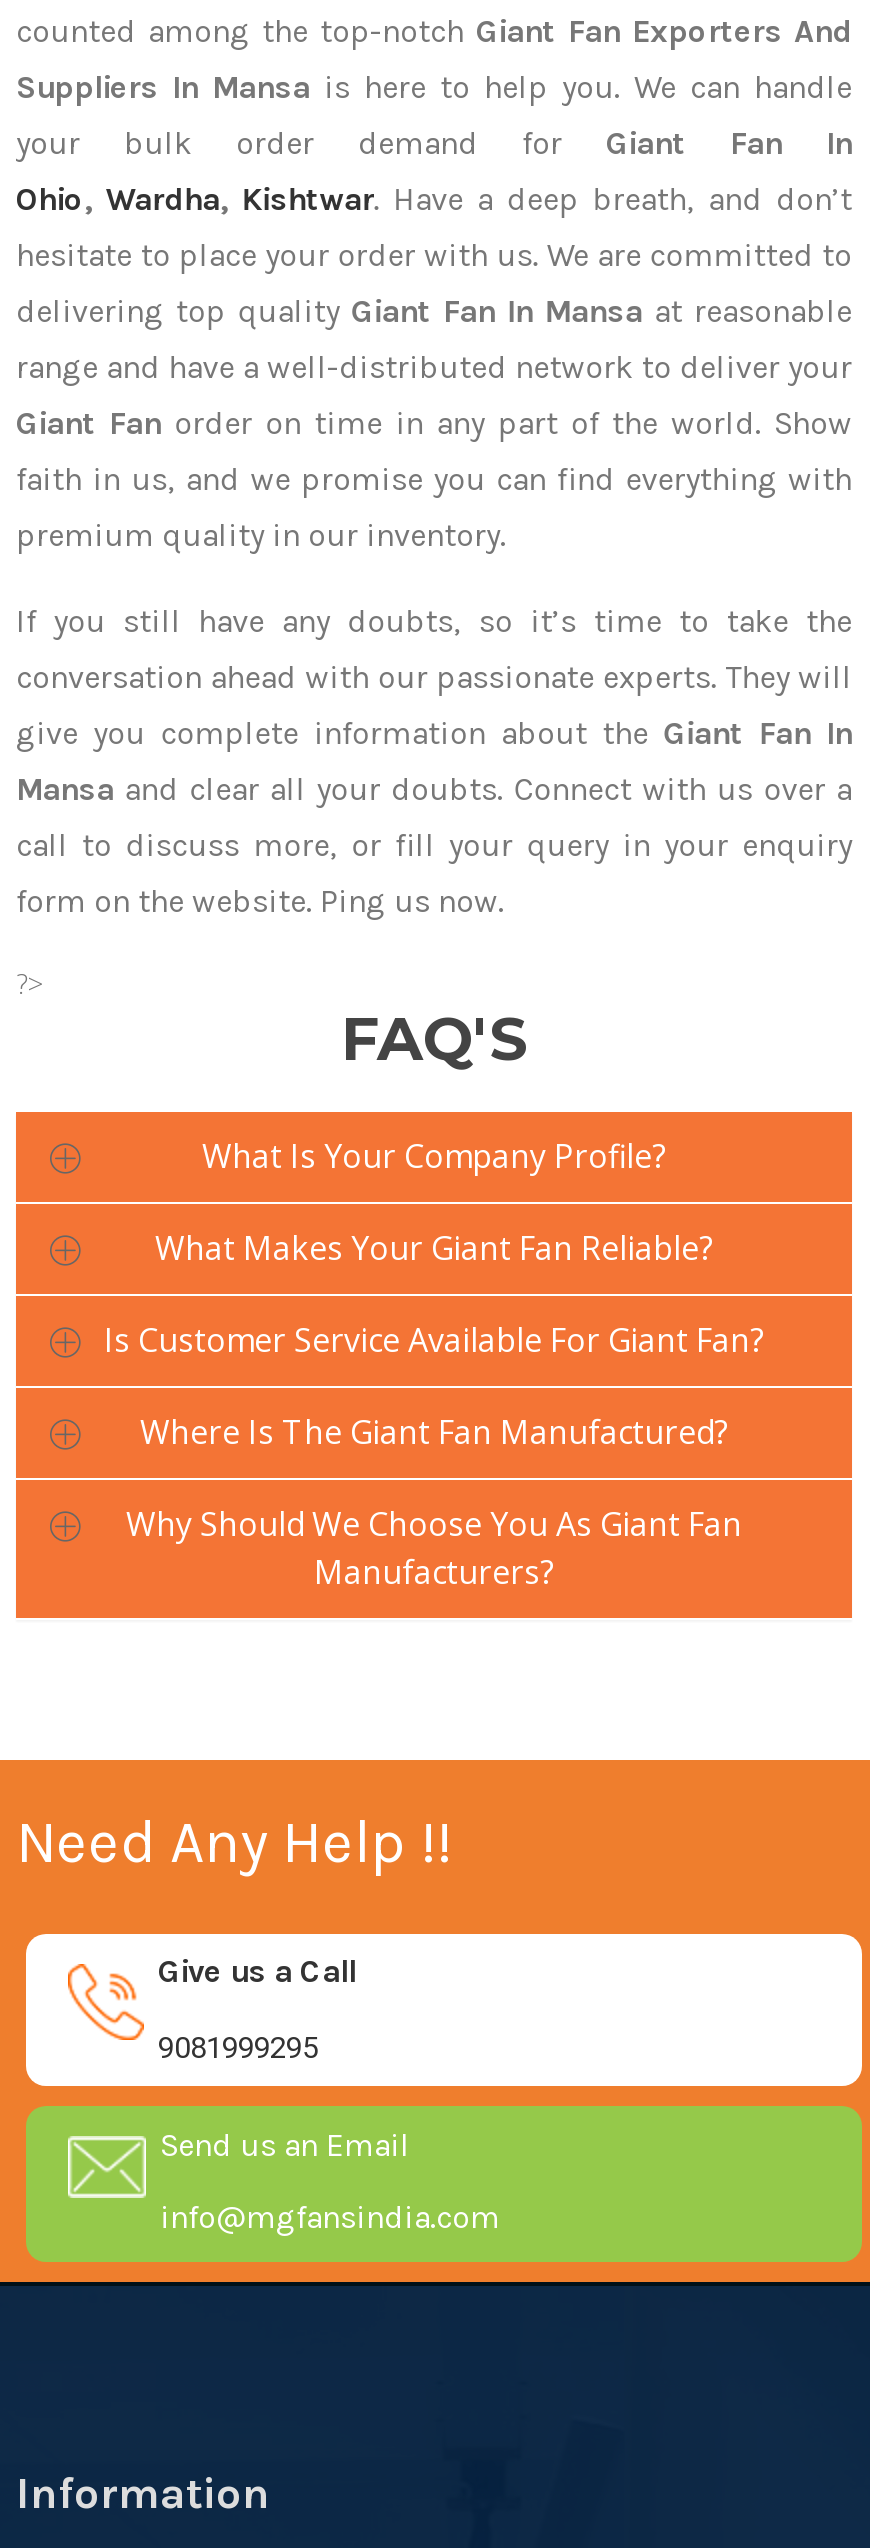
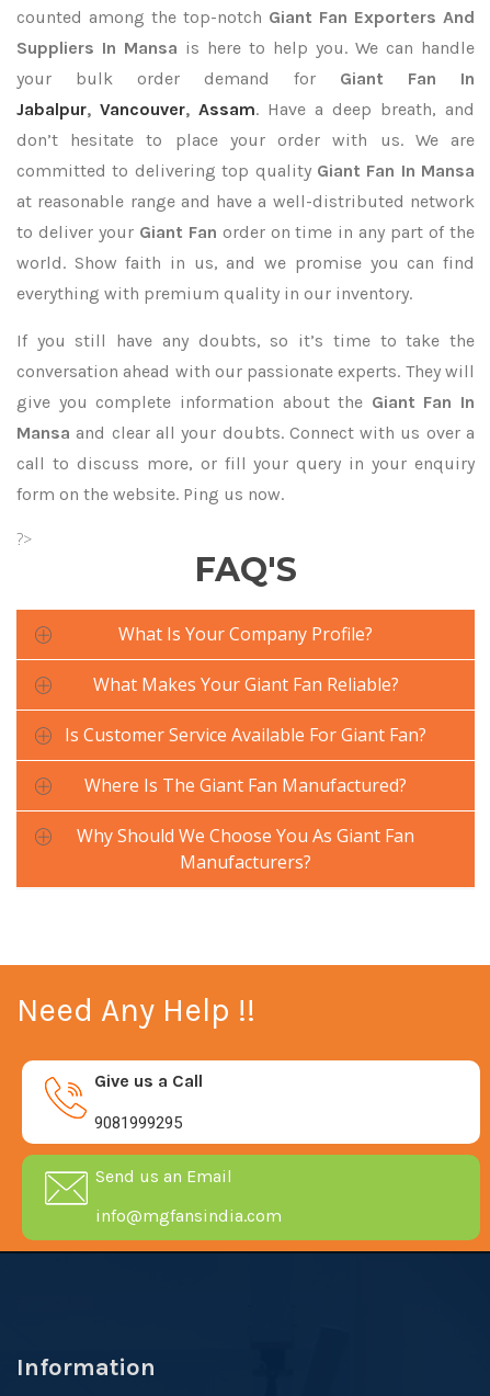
- Ohio, Wardha, Kishtwar. Have a deep breath, and don’t
+ Jabalpur, Vancouver, Assam. Have a deep breath, and

- hesitate to place your order with us. We are committed to
+ don’t hesitate to place your order with us. We are

- delivering top quality Giant Fan In Mansa at reasonable
+ committed to delivering top quality Giant Fan In Mansa

- range and have a well-distributed network to deliver your
+ at reasonable range and have a well-distributed network

- Giant Fan order on time in any part of the world. Show
+ to deliver your Giant Fan order on time in any part of the

- faith in us, and we promise you can find everything with
+ world. Show faith in us, and we promise you can find

- premium quality in our inventory.
+ everything with premium quality in our inventory.
